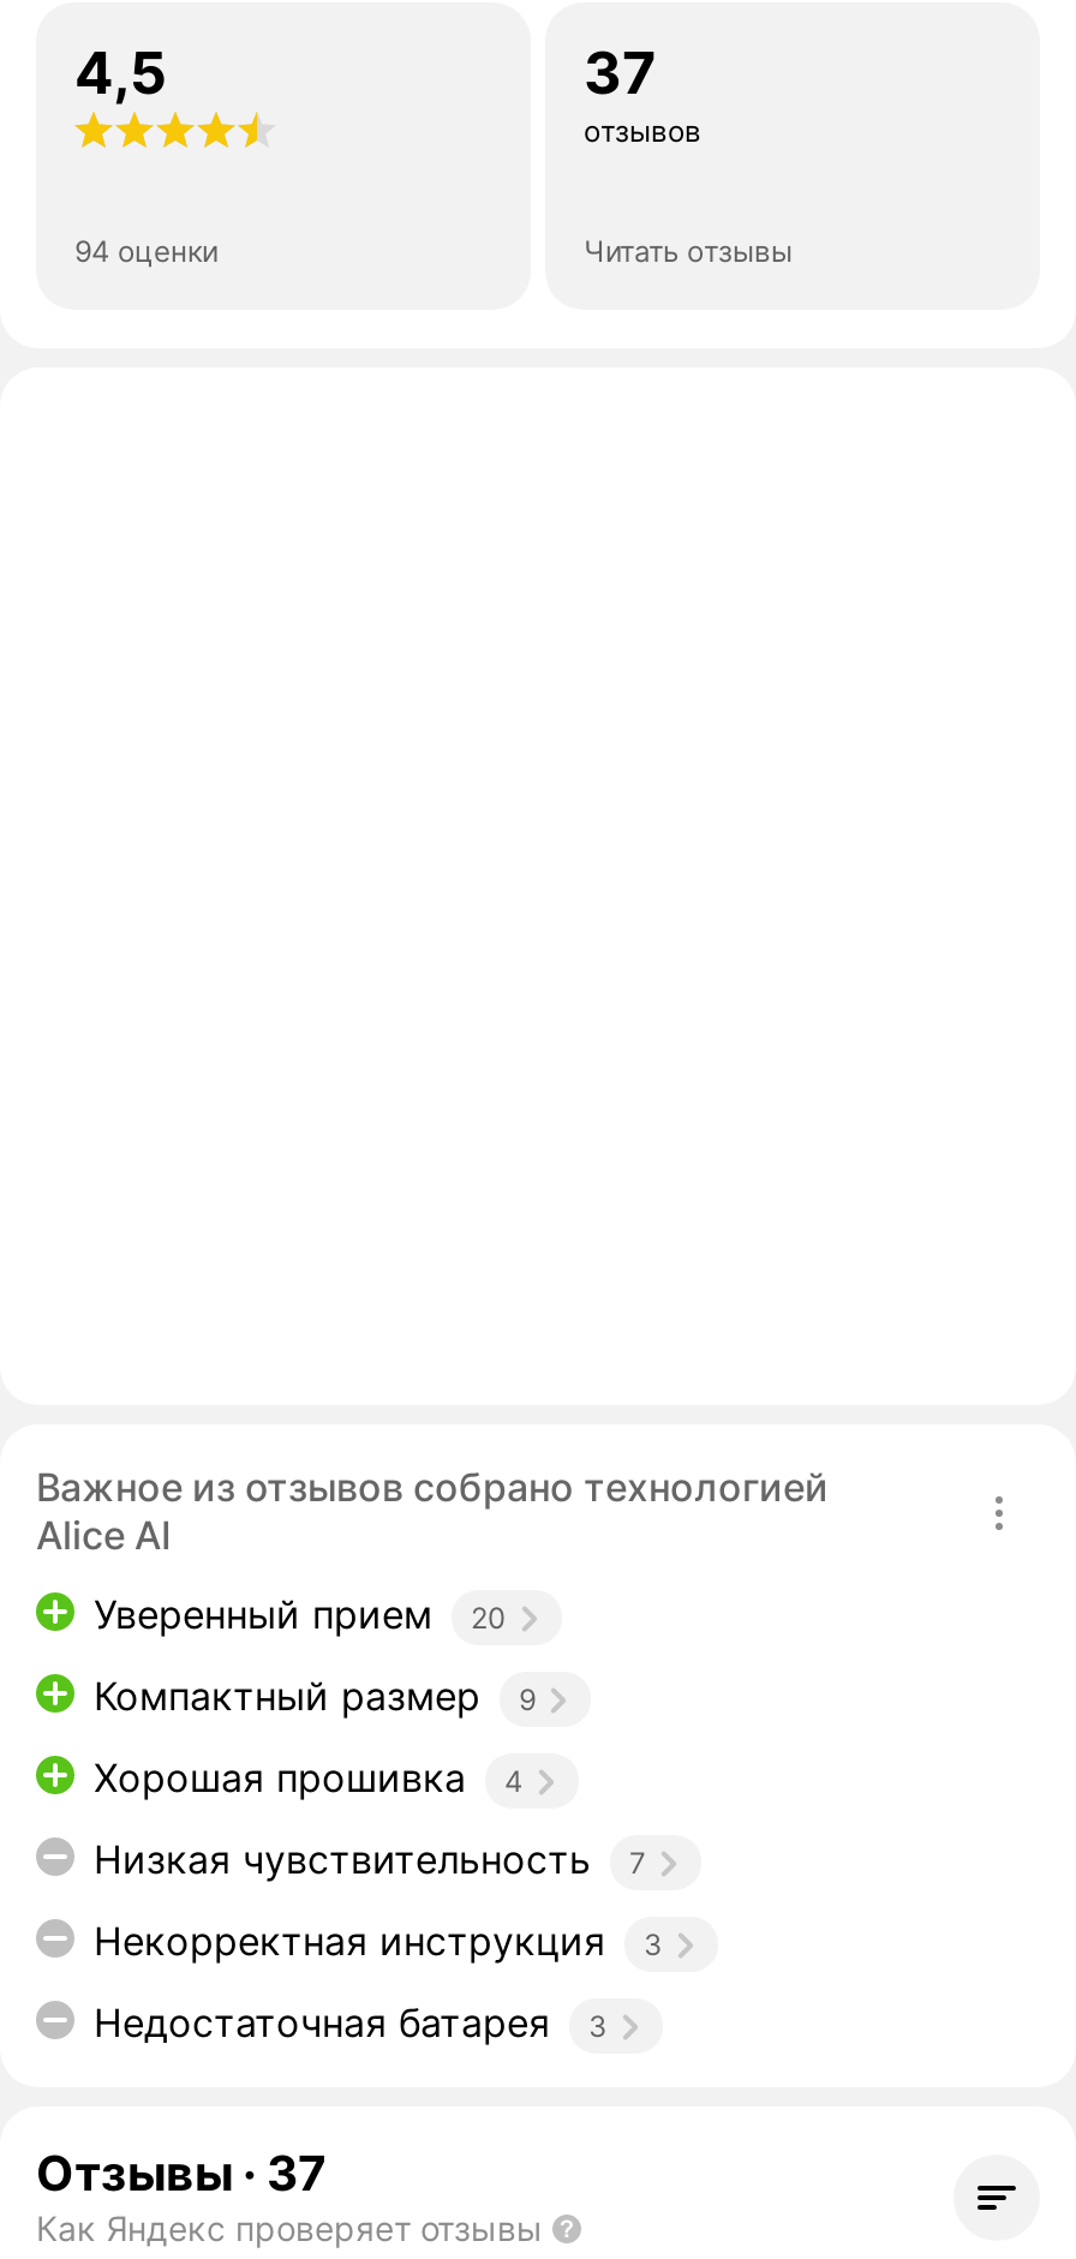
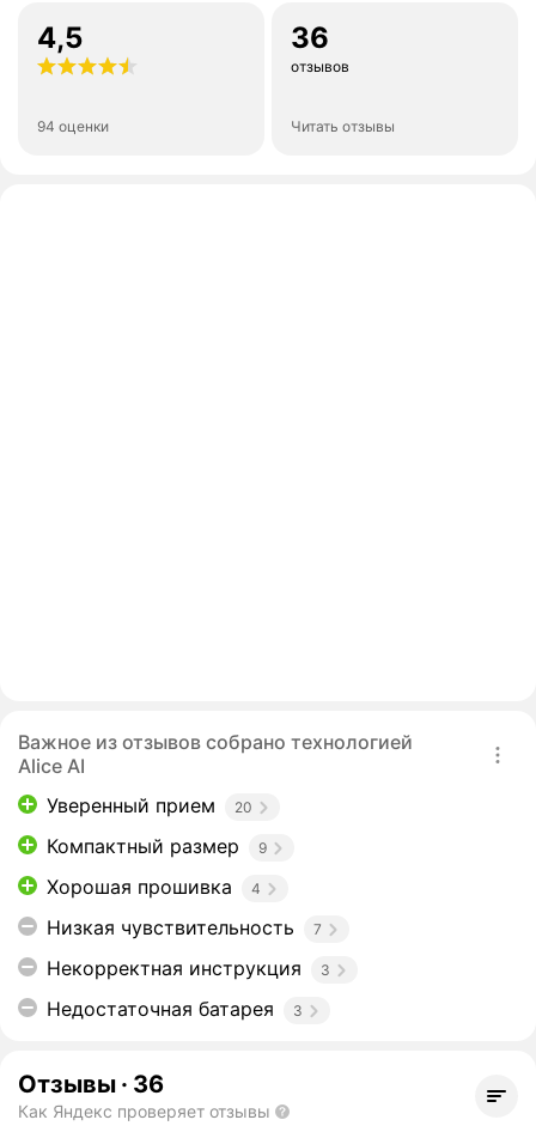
- 37
+ 36

- Отзывы · 37
+ Отзывы · 36
